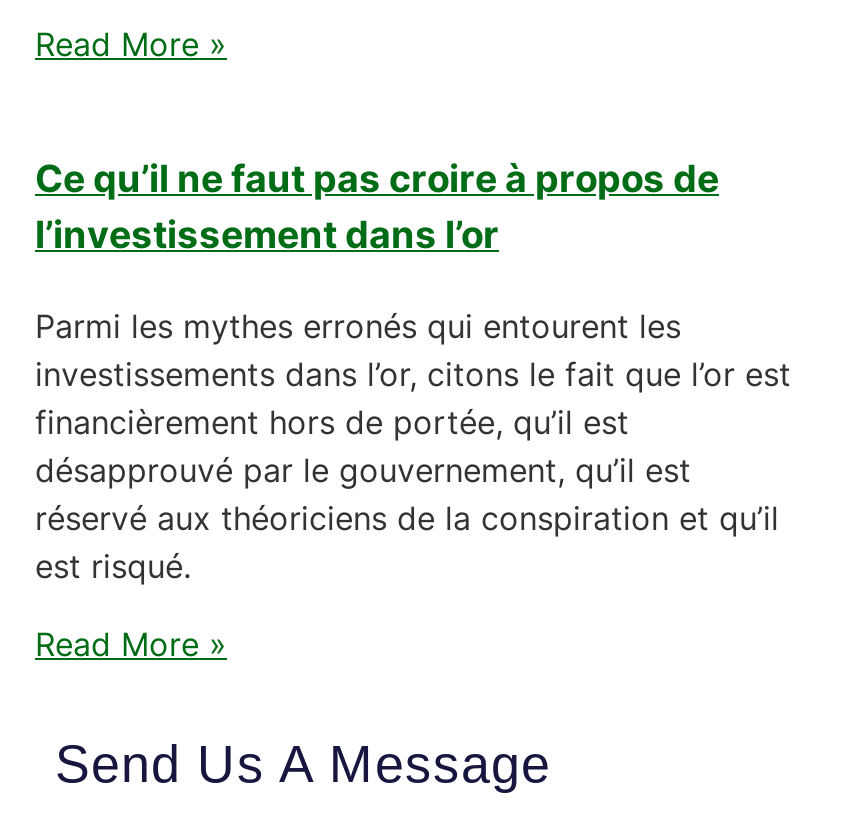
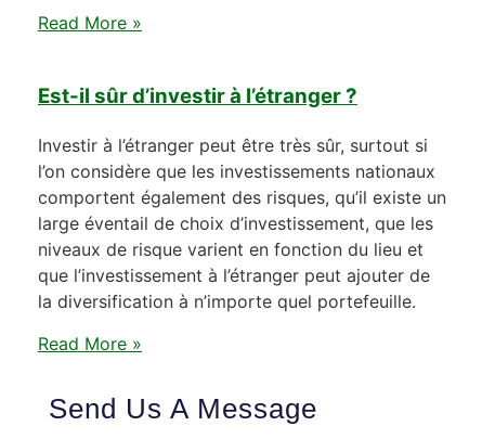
- Ce qu’il ne faut pas croire à propos de
- l’investissement dans l’or
+ Est-il sûr d’investir à l’étranger ?

- Parmi les mythes erronés qui entourent les
- investissements dans l’or, citons le fait que l’or est
- financièrement hors de portée, qu’il est
- désapprouvé par le gouvernement, qu’il est
- réservé aux théoriciens de la conspiration et qu’il
- est risqué.
+ Investir à l’étranger peut être très sûr, surtout si
+ l’on considère que les investissements nationaux
+ comportent également des risques, qu’il existe un
+ large éventail de choix d’investissement, que les
+ niveaux de risque varient en fonction du lieu et
+ que l’investissement à l’étranger peut ajouter de
+ la diversification à n’importe quel portefeuille.
